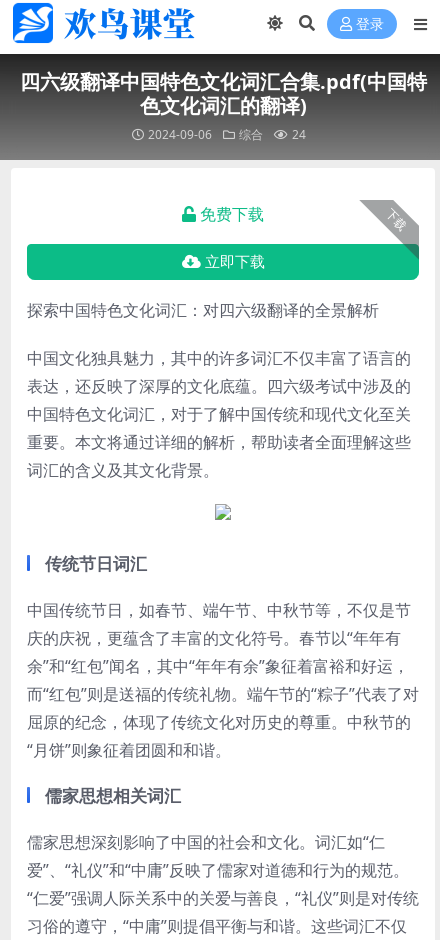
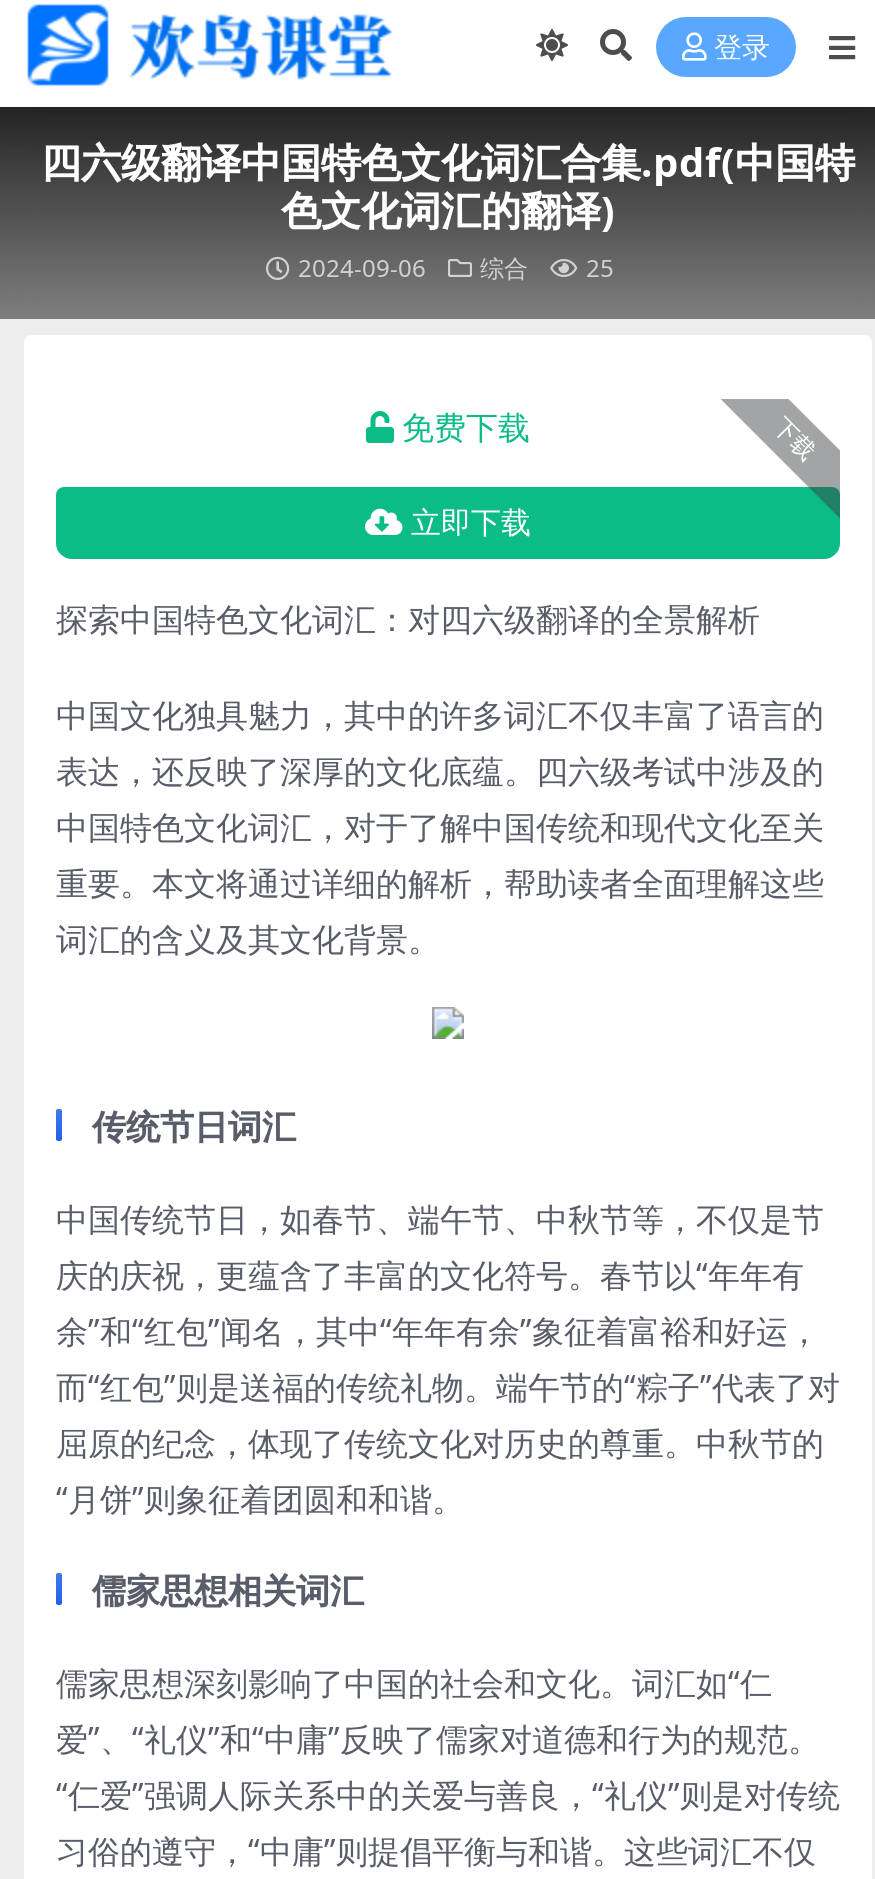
- 2024-09-06 综合 24
+ 2024-09-06 综合 25
